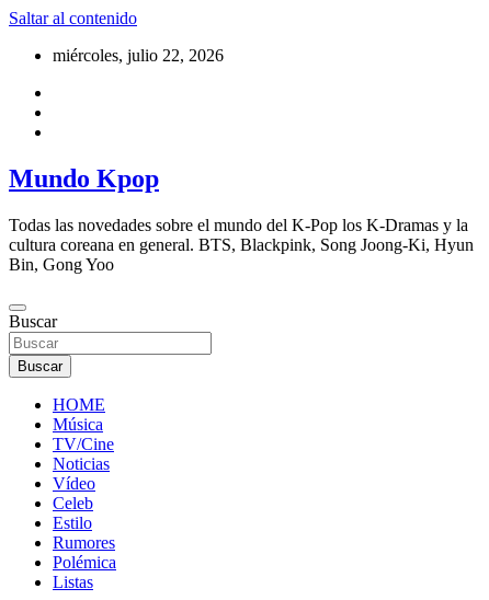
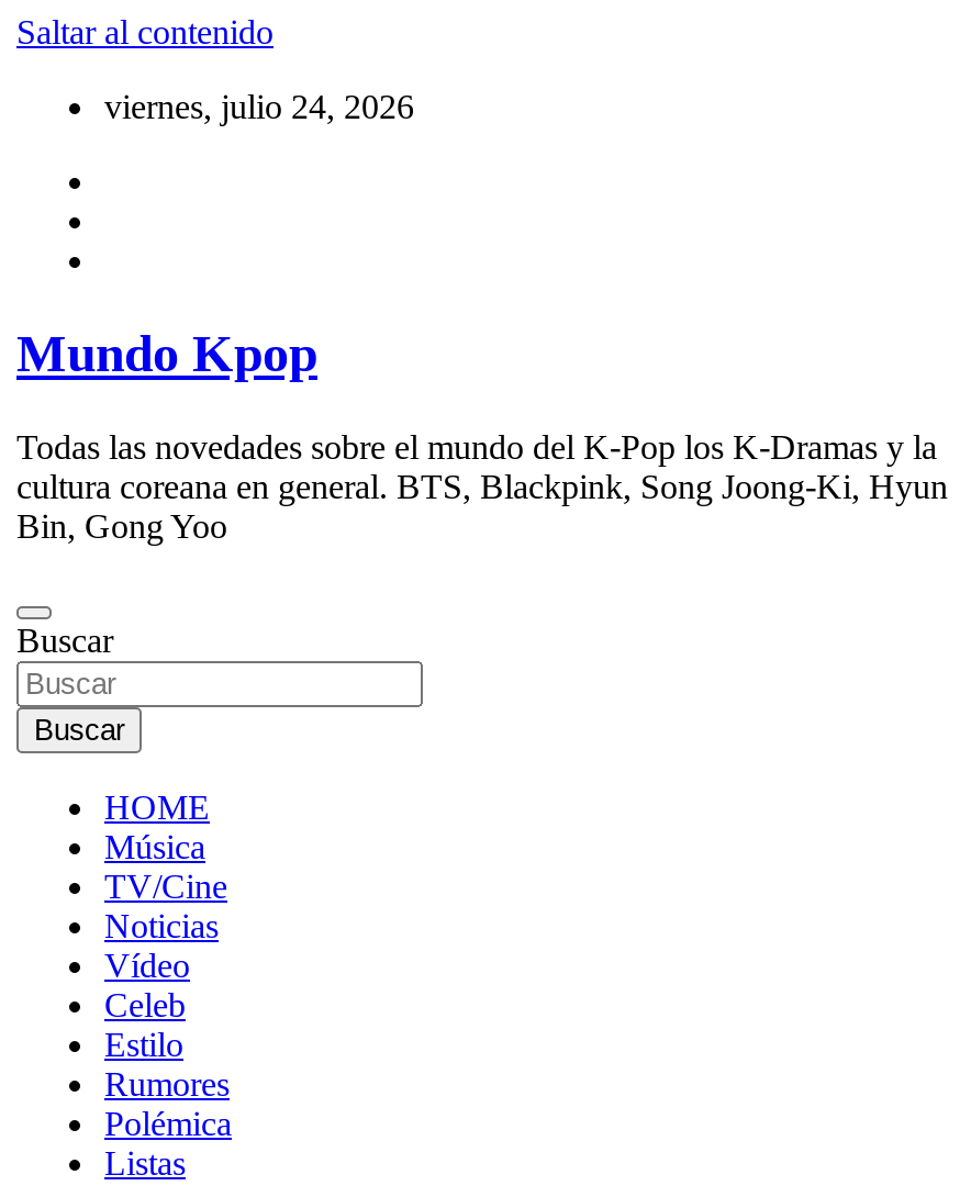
- miércoles, julio 22, 2026
+ viernes, julio 24, 2026
